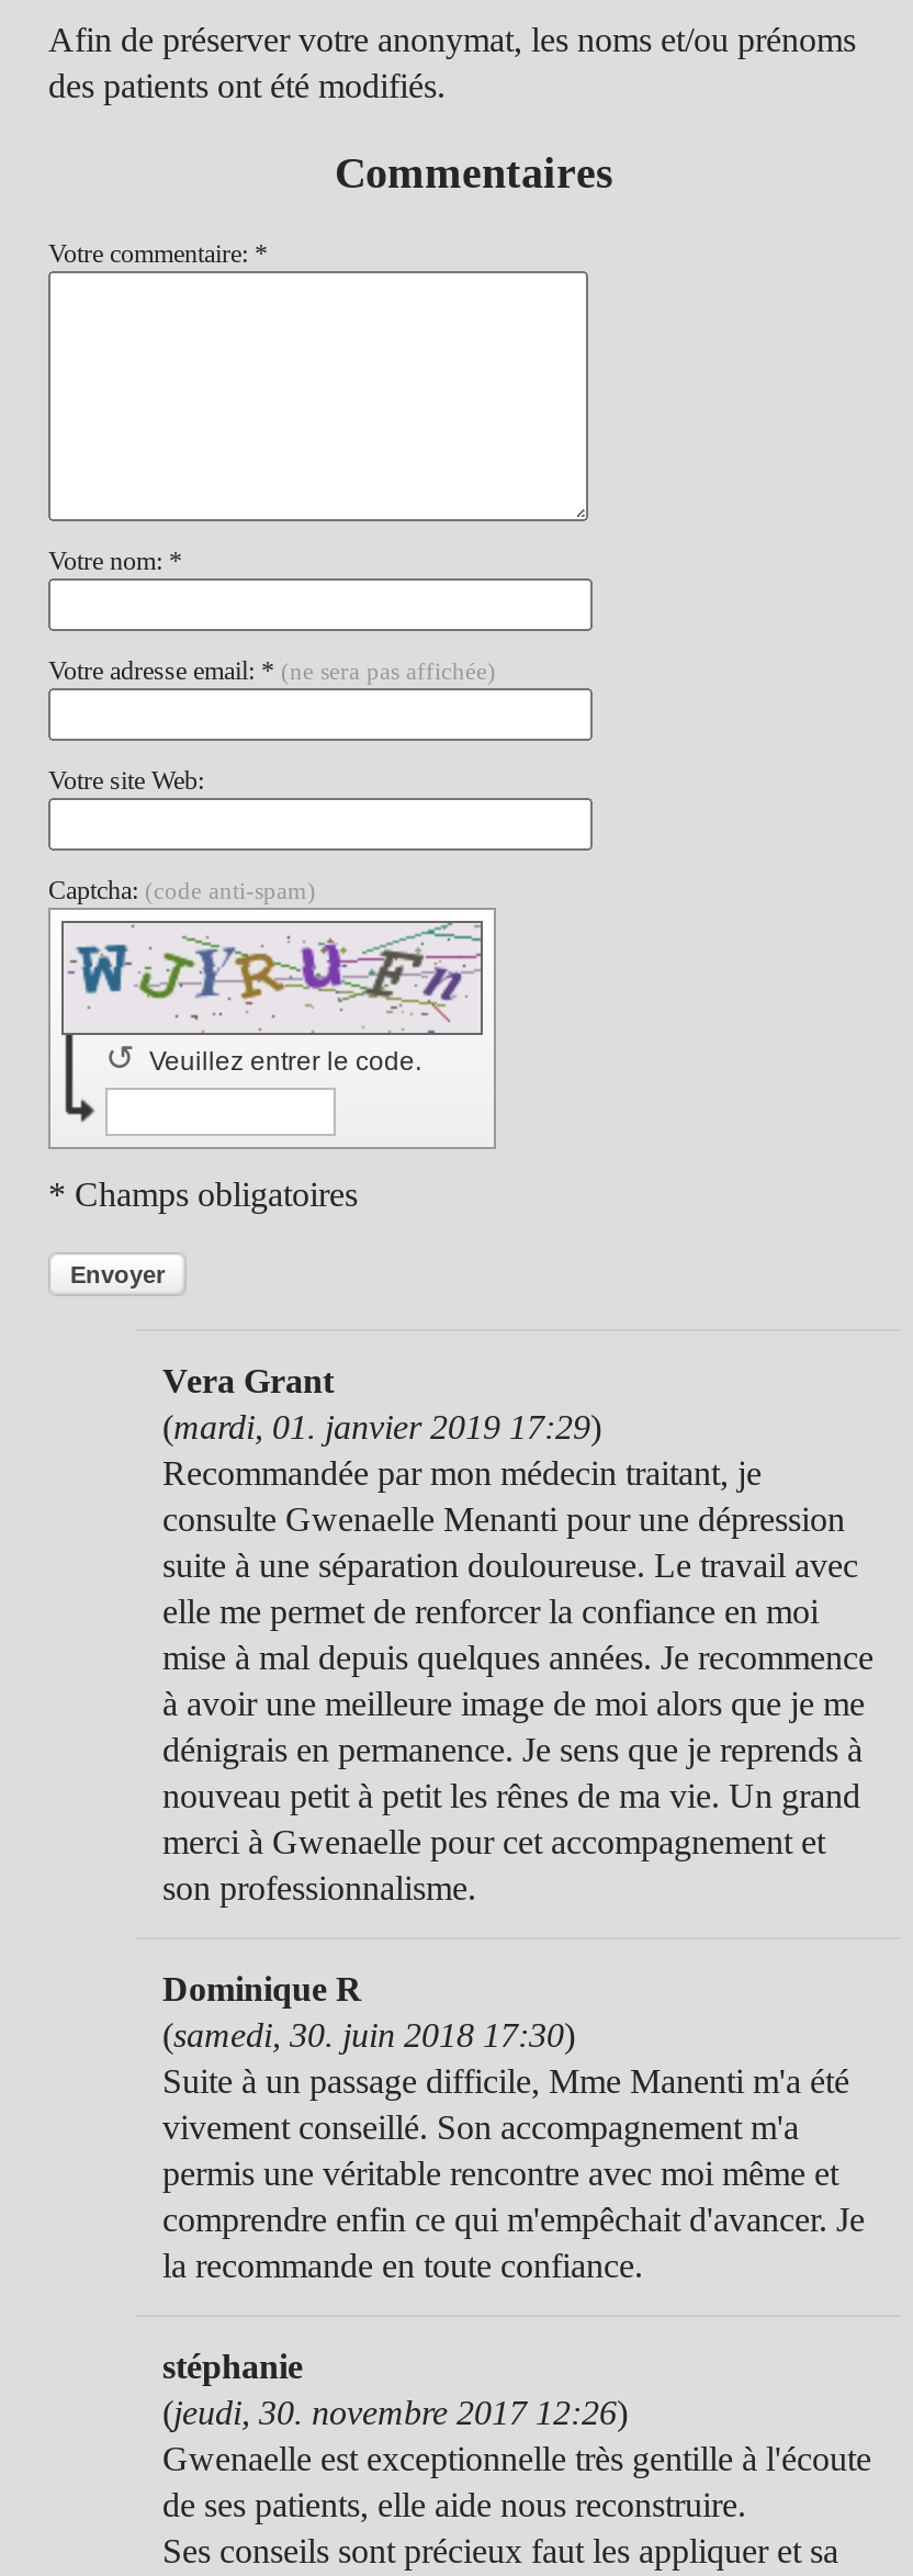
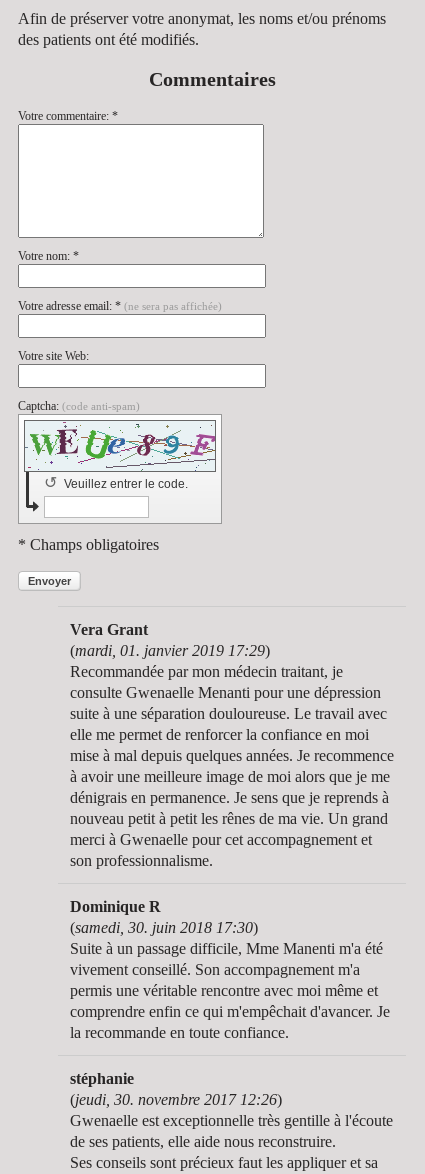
- [image]
+ [image]
